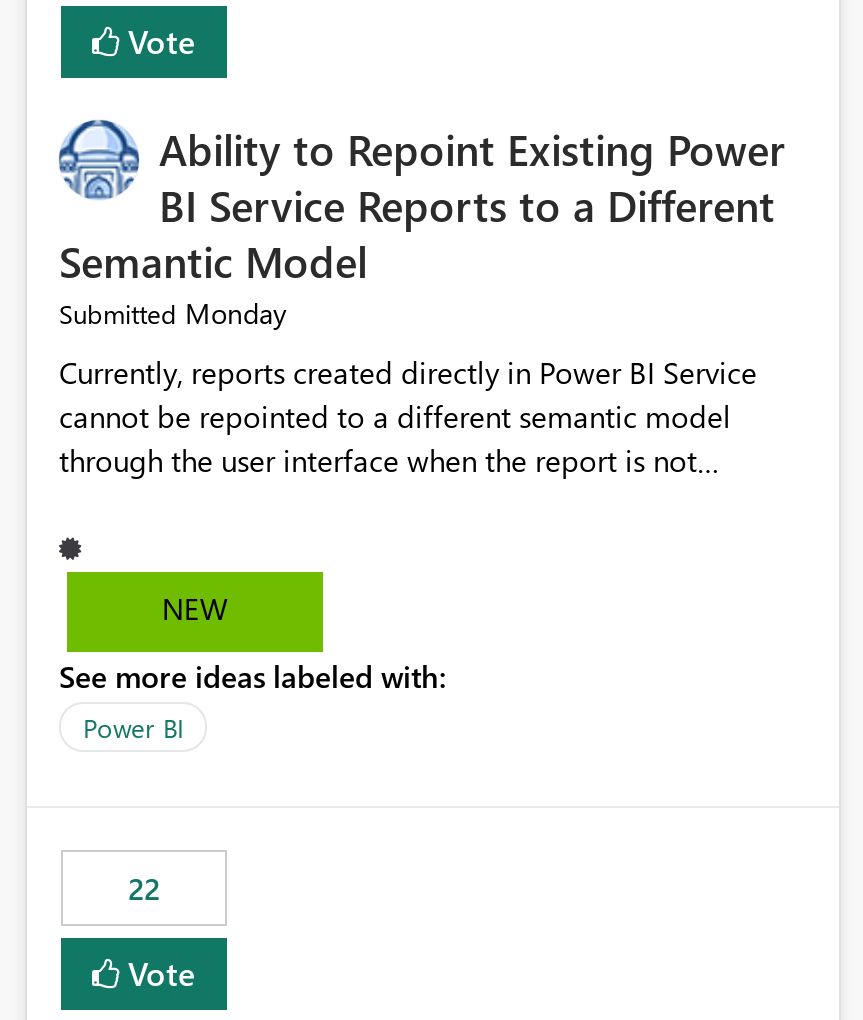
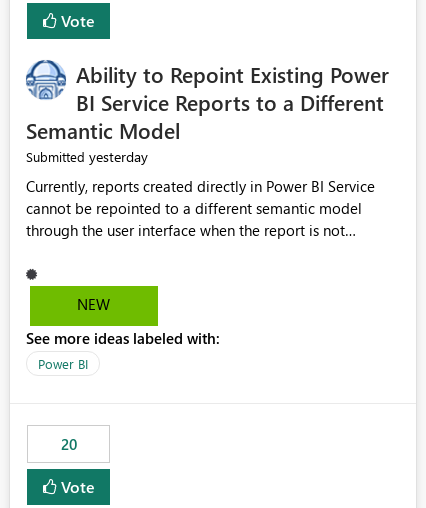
- Submitted Monday
+ Submitted yesterday

- 22
+ 20
